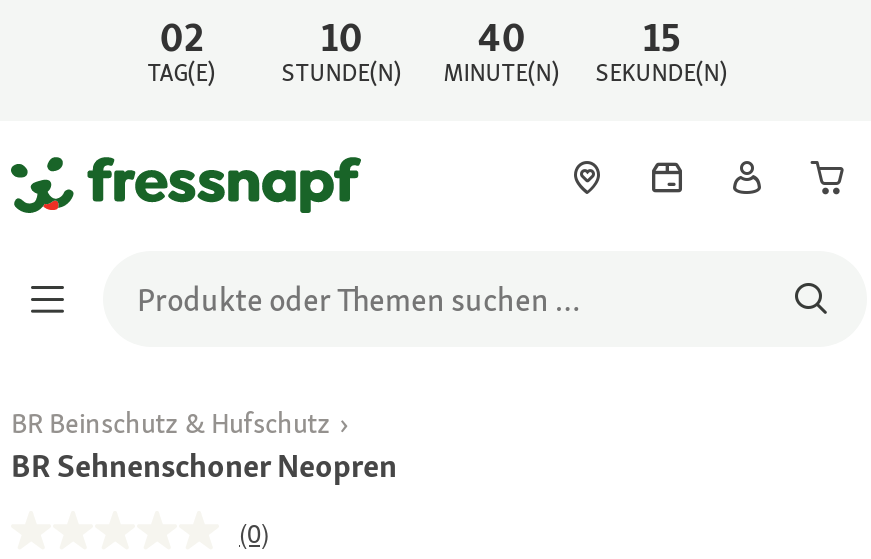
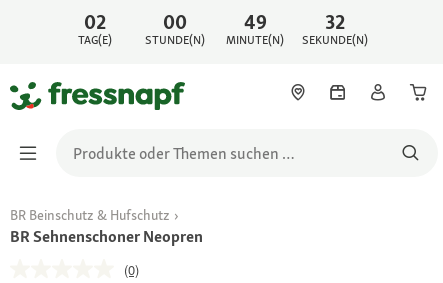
- 10
+ 00

- 40
+ 49

- 15
+ 32
